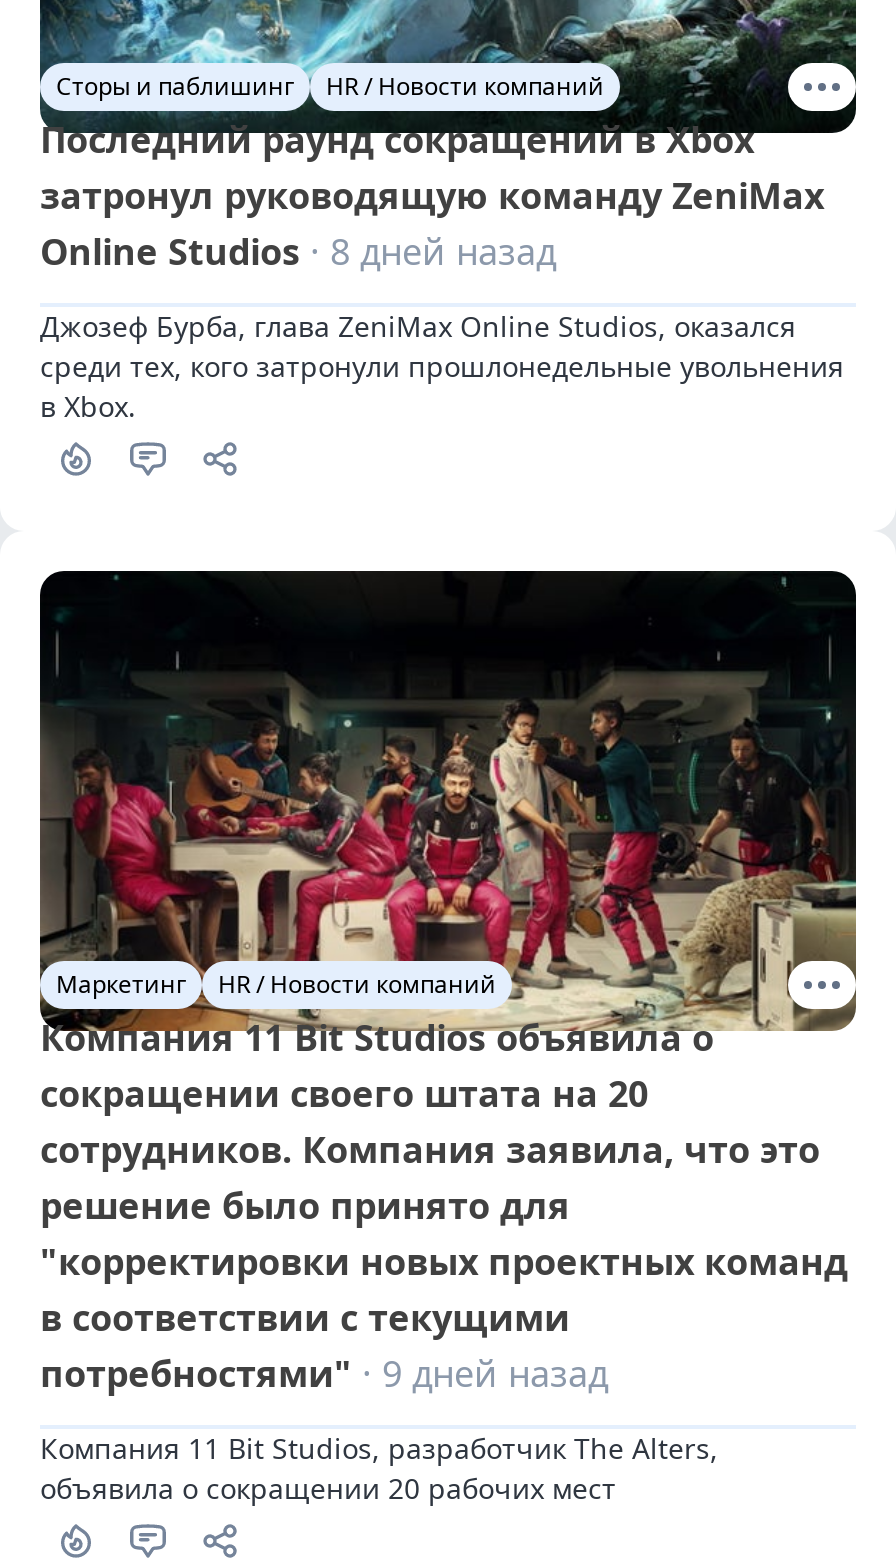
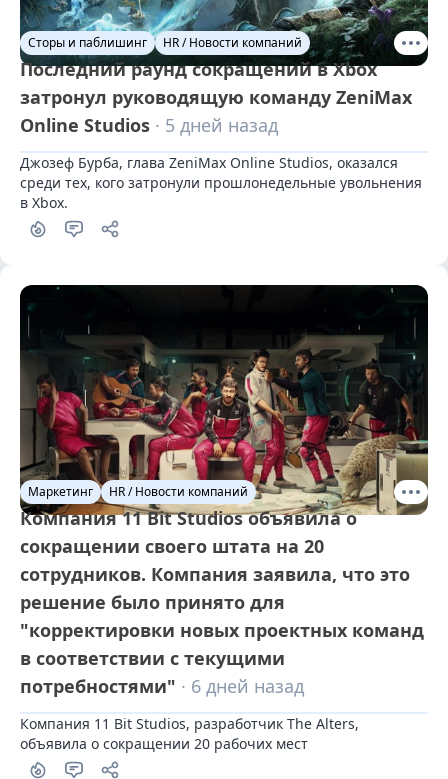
- Online Studios · 8 дней назад
+ Online Studios · 5 дней назад

- потребностями" · 9 дней назад
+ потребностями" · 6 дней назад
